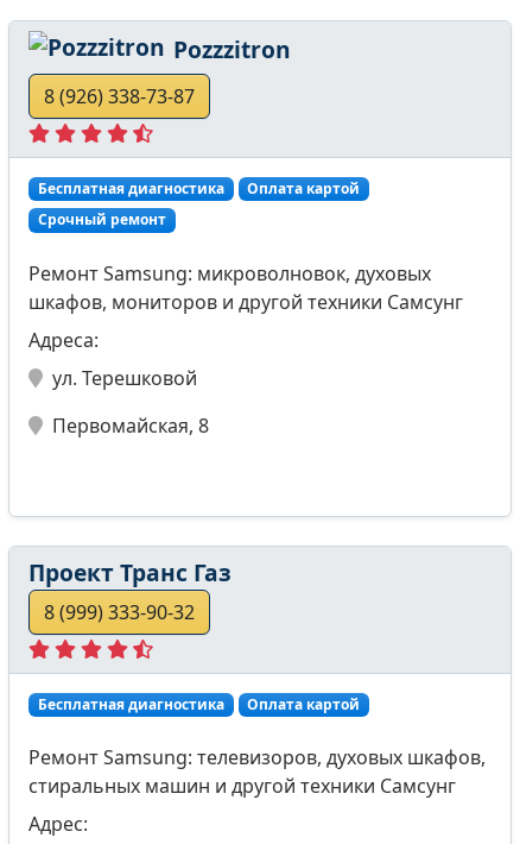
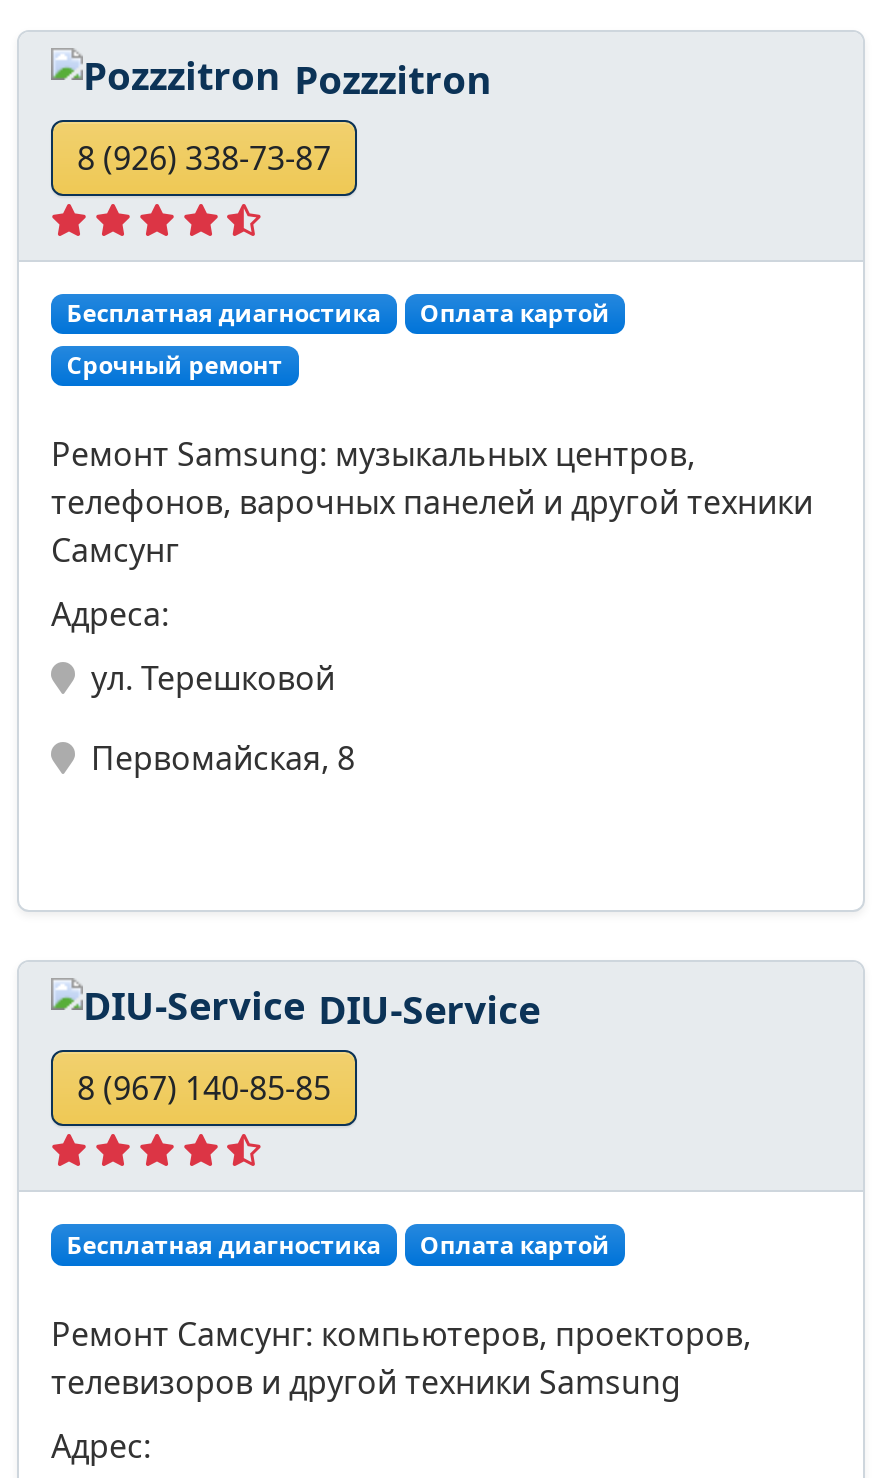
- Ремонт Samsung: микроволновок, духовых
- шкафов, мониторов и другой техники Самсунг
+ Ремонт Samsung: музыкальных центров,
+ телефонов, варочных панелей и другой техники
+ Самсунг

- Проект Транс Газ
- 8 (999) 333-90-32
+ DIU-Service
+ 8 (967) 140-85-85

- Ремонт Samsung: телевизоров, духовых шкафов,
- стиральных машин и другой техники Самсунг
+ Ремонт Самсунг: компьютеров, проекторов,
+ телевизоров и другой техники Samsung
